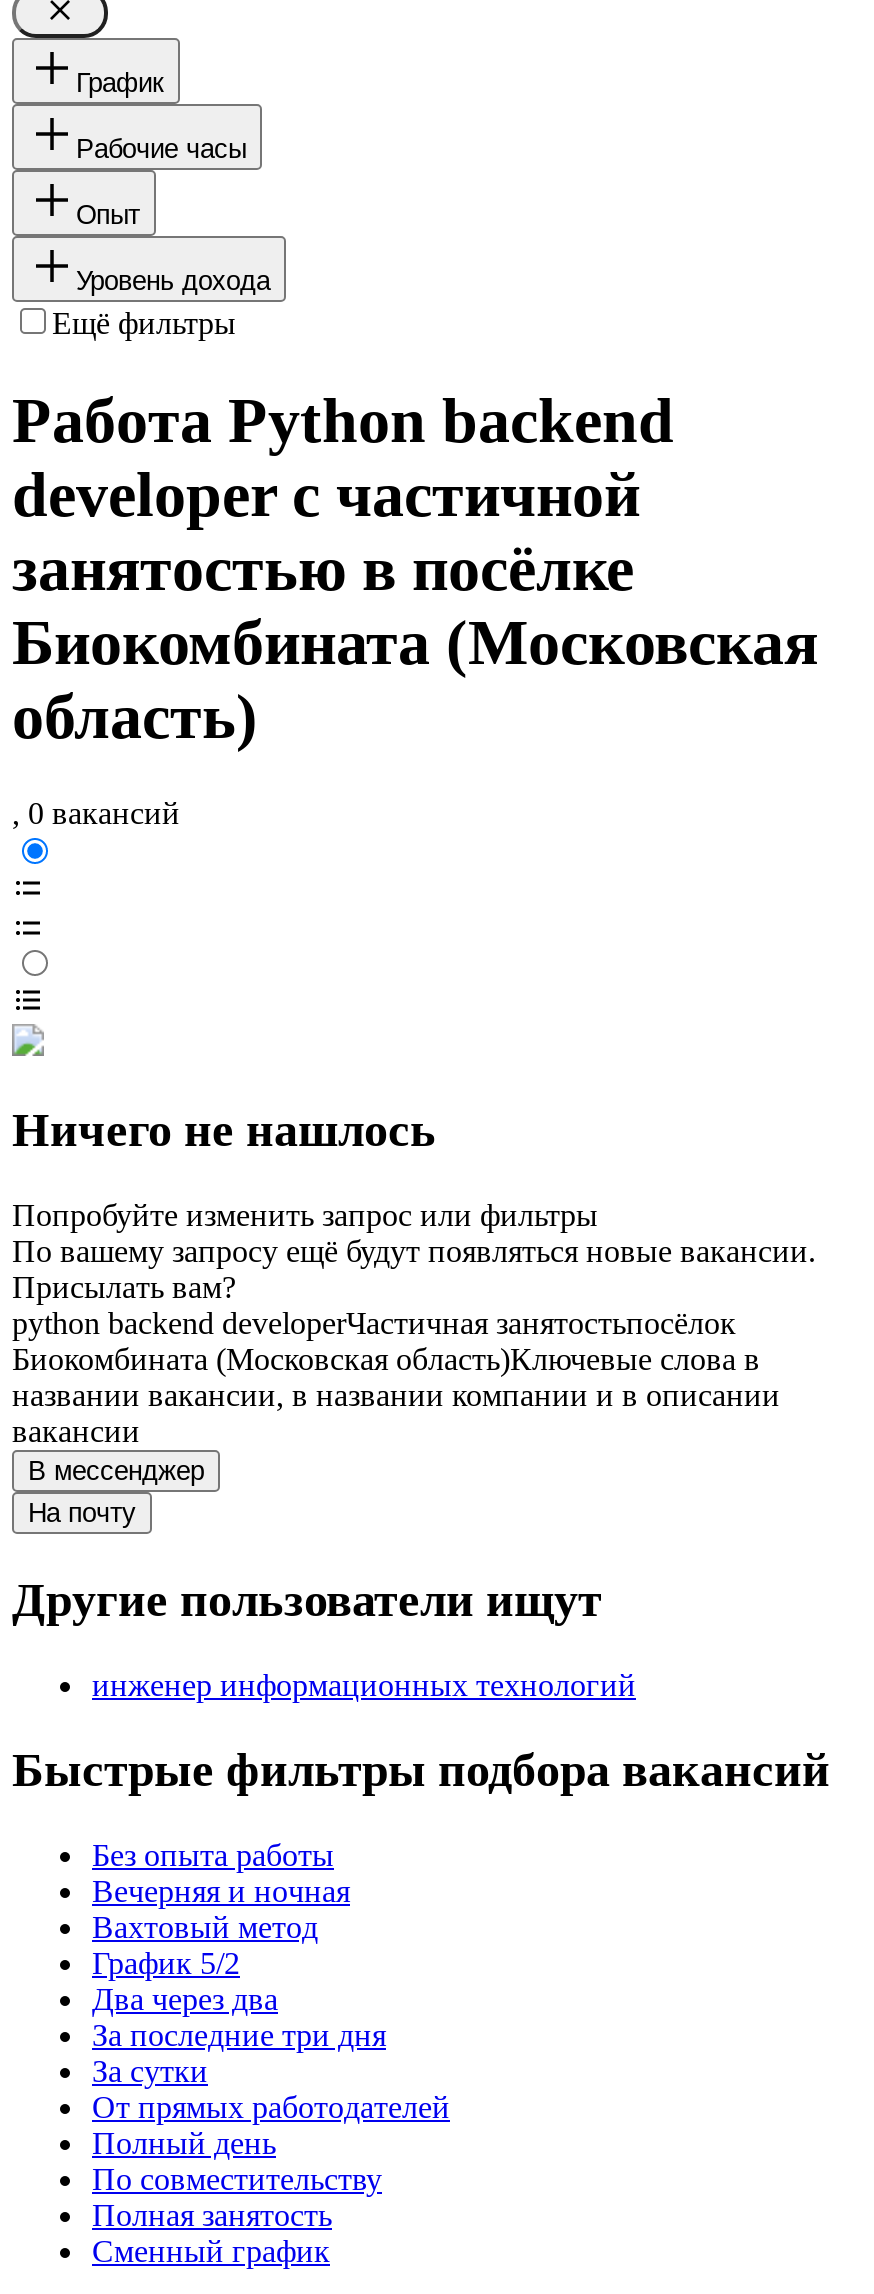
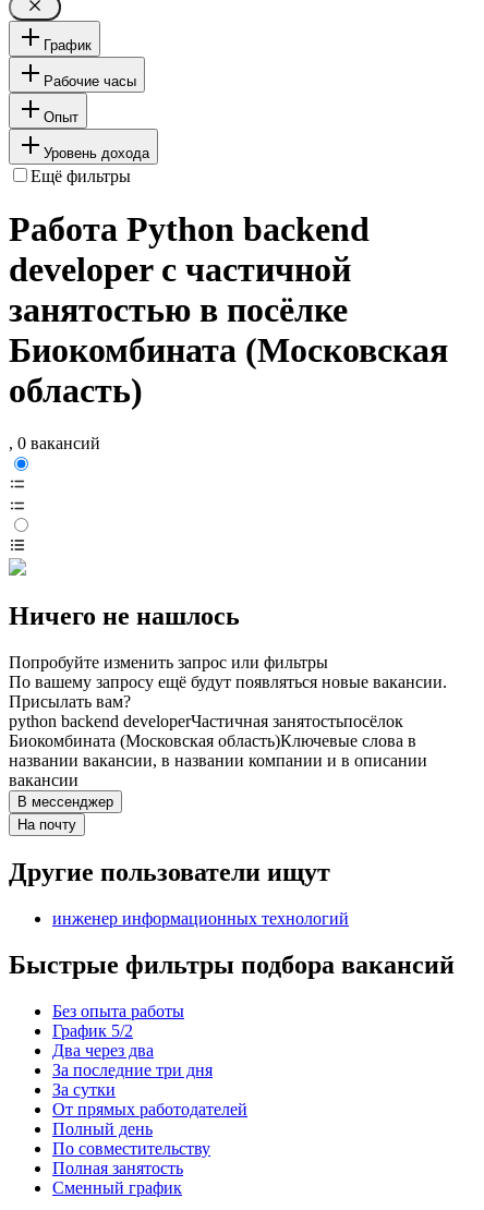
- Вечерняя и ночная
- Вахтовый метод
